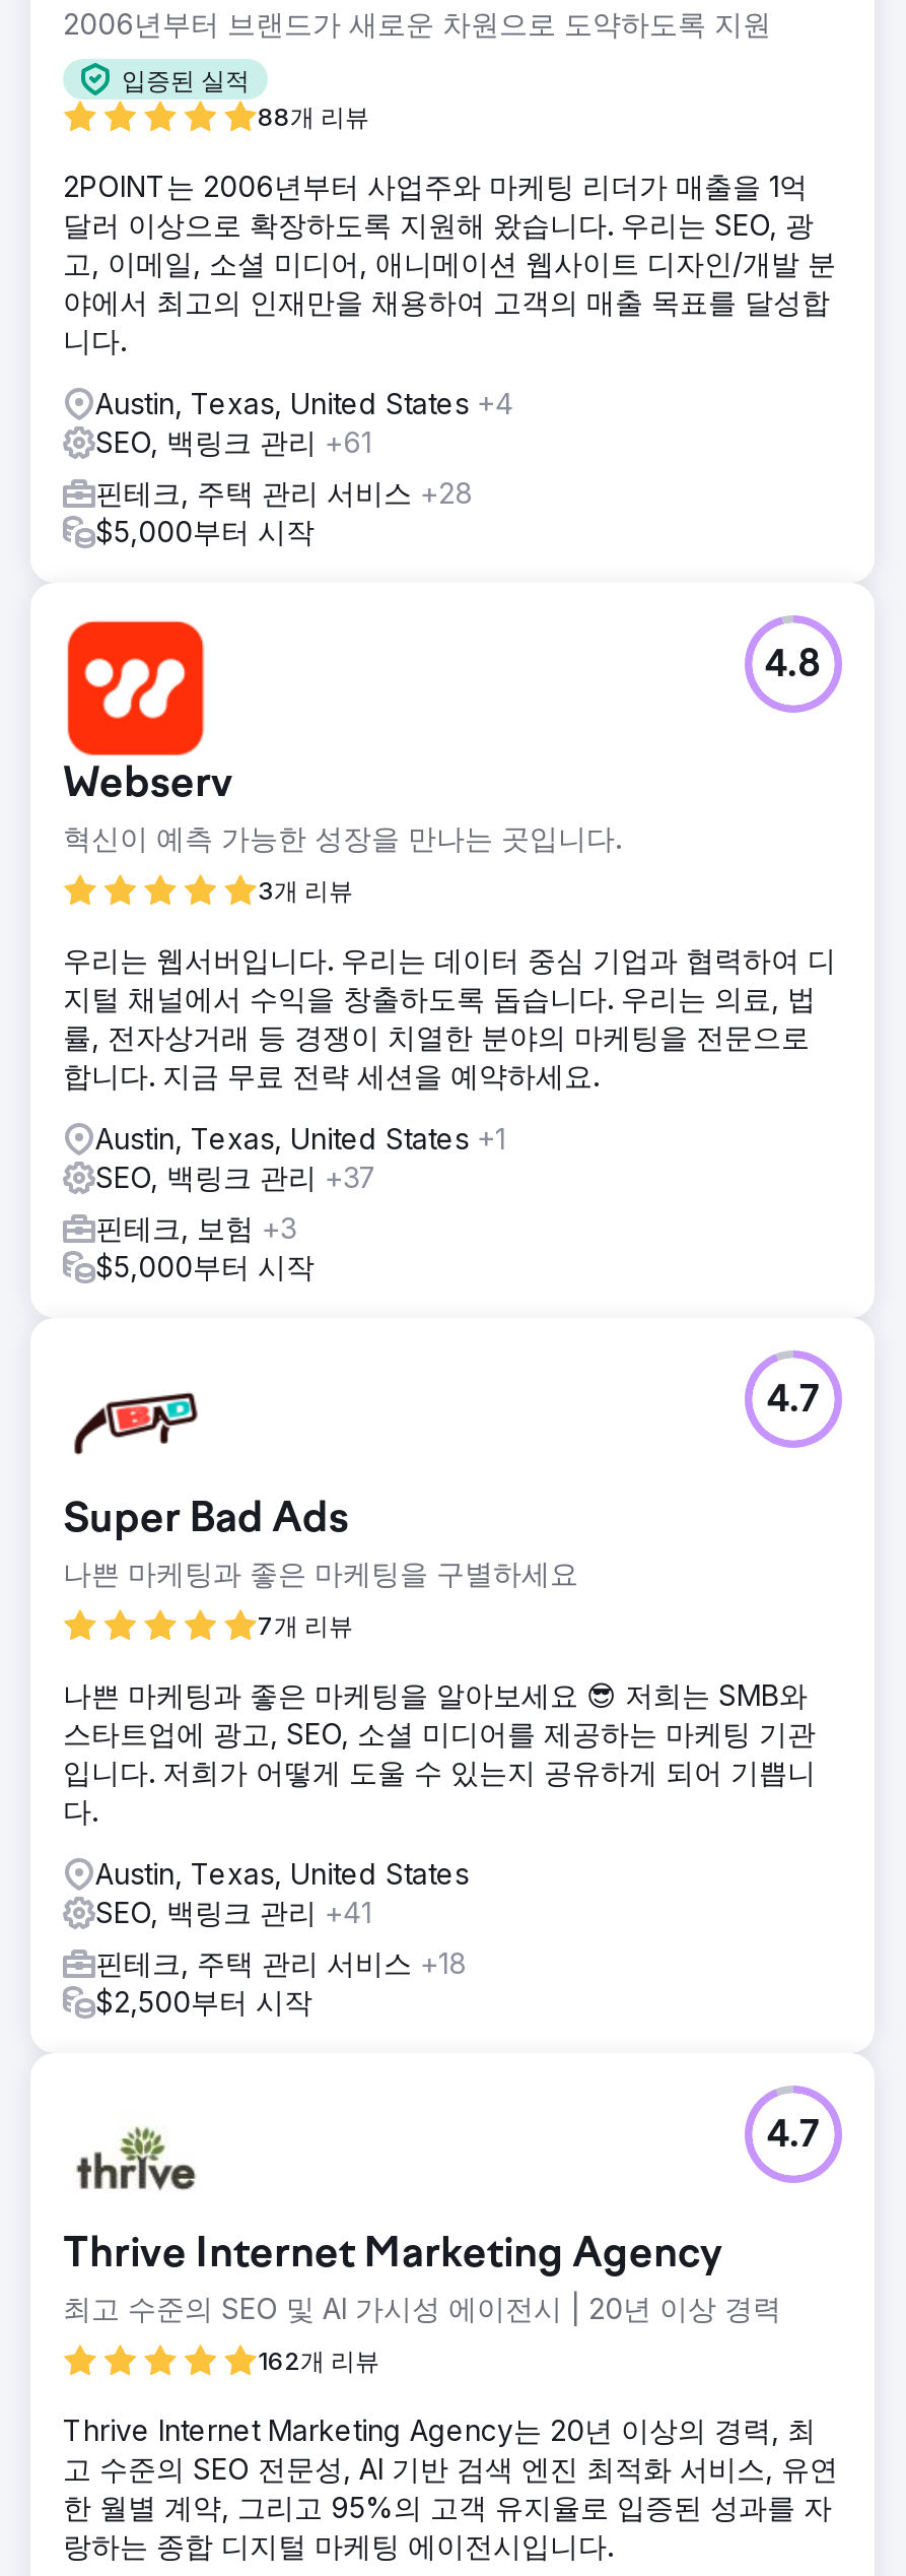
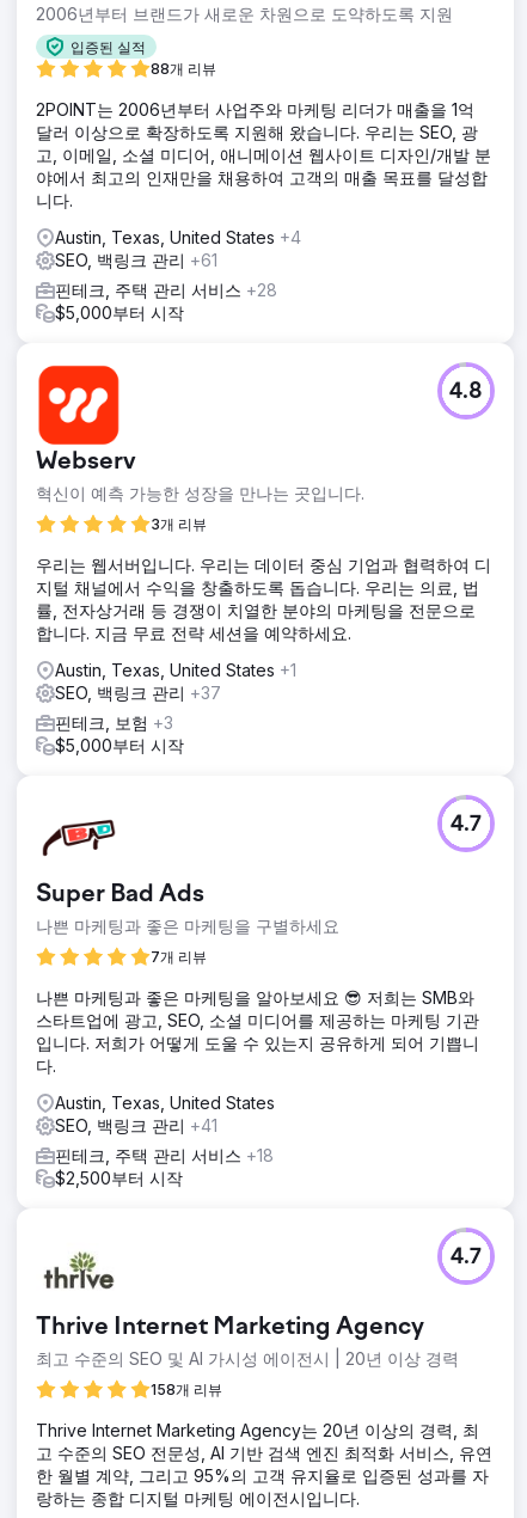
- 162개 리뷰
+ 158개 리뷰
